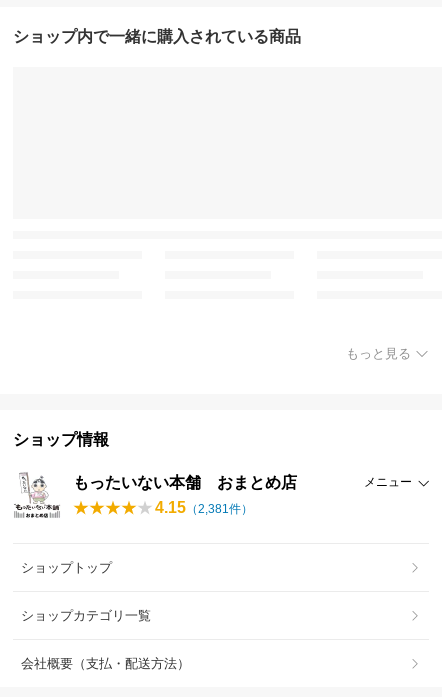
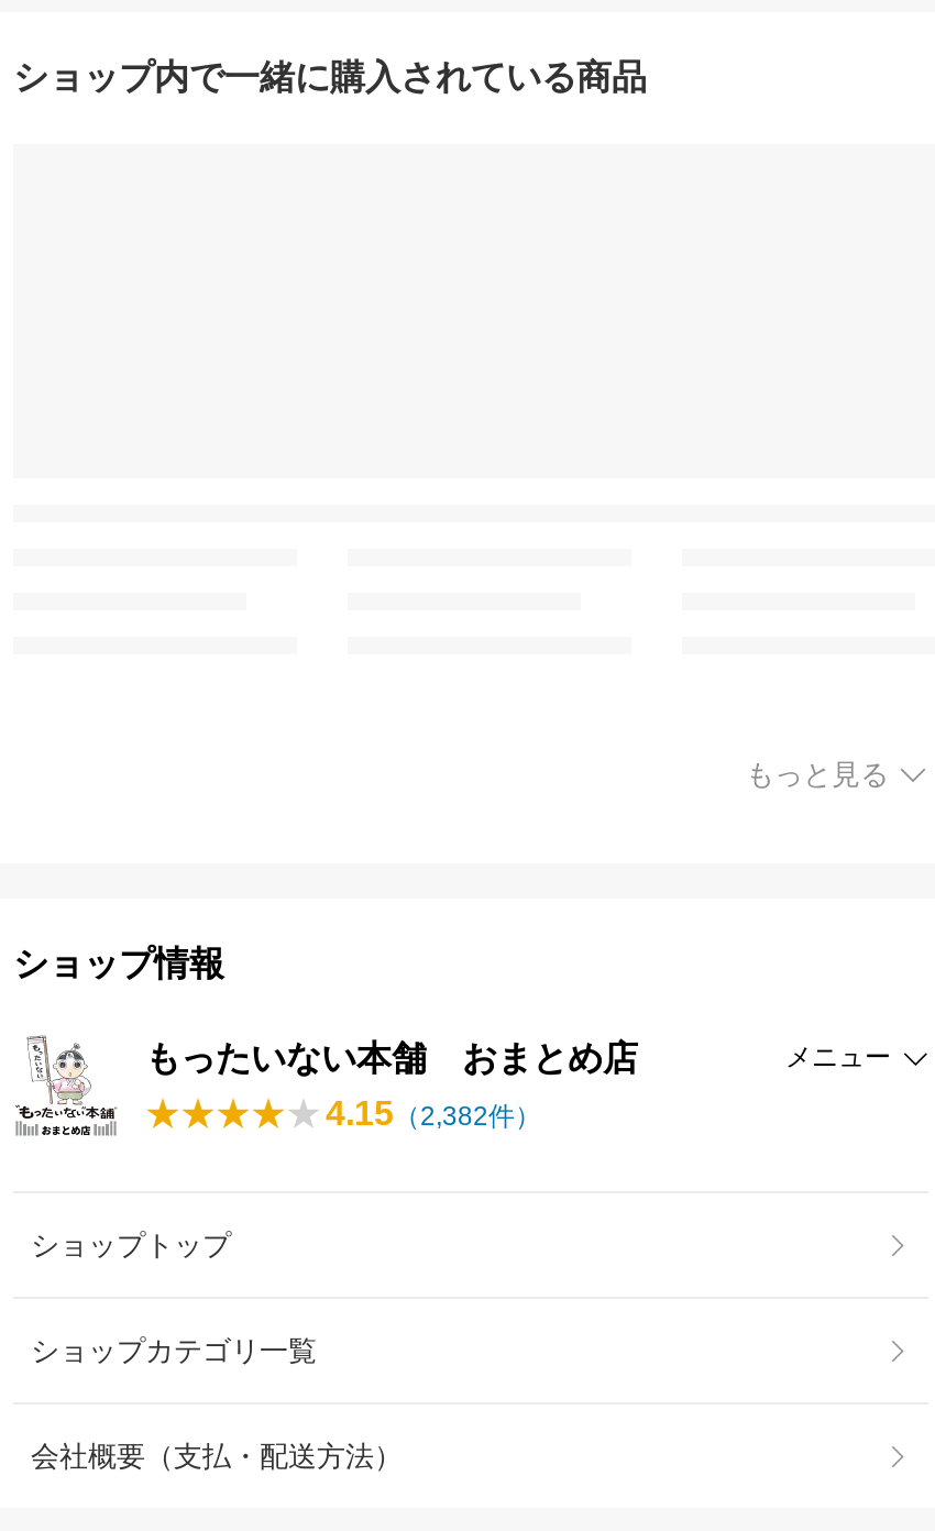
- 4.15（2,381件）
+ 4.15（2,382件）
